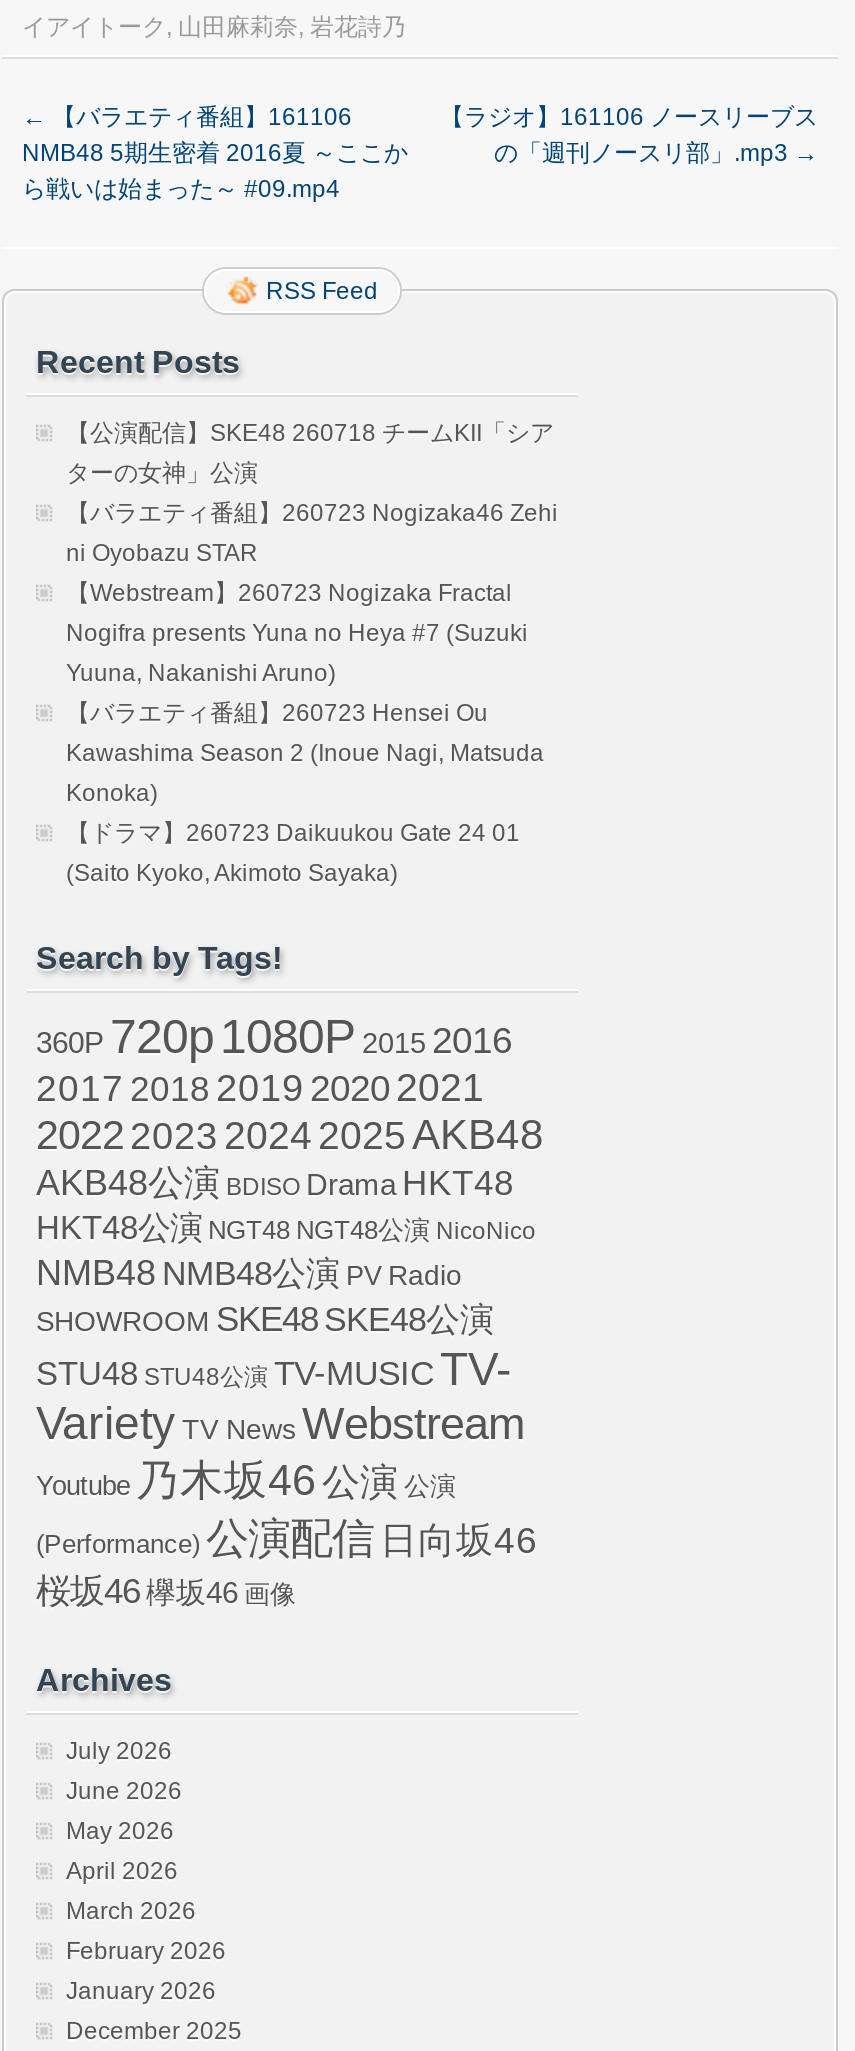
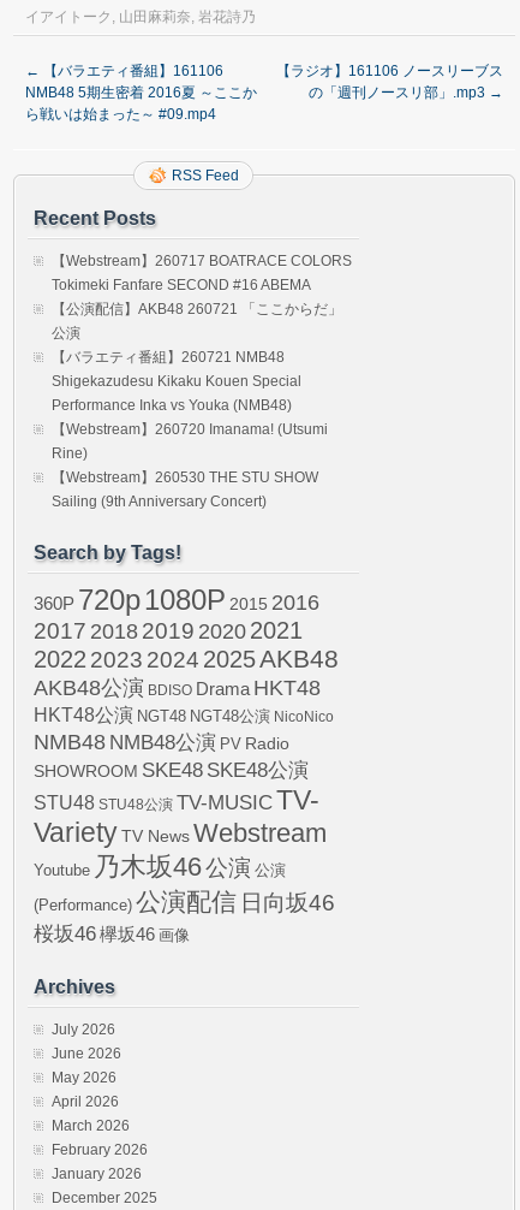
- 【公演配信】SKE48 260718 チームKII「シア
- ターの女神」公演
- 【バラエティ番組】260723 Nogizaka46 Zehi
- ni Oyobazu STAR
- 【Webstream】260723 Nogizaka Fractal
- Nogifra presents Yuna no Heya #7 (Suzuki
- Yuuna, Nakanishi Aruno)
- 【バラエティ番組】260723 Hensei Ou
- Kawashima Season 2 (Inoue Nagi, Matsuda
- Konoka)
- 【ドラマ】260723 Daikuukou Gate 24 01
- (Saito Kyoko, Akimoto Sayaka)
+ 【Webstream】260717 BOATRACE COLORS
+ Tokimeki Fanfare SECOND #16 ABEMA
+ 【公演配信】AKB48 260721 「ここからだ」
+ 公演
+ 【バラエティ番組】260721 NMB48
+ Shigekazudesu Kikaku Kouen Special
+ Performance Inka vs Youka (NMB48)
+ 【Webstream】260720 Imanama! (Utsumi
+ Rine)
+ 【Webstream】260530 THE STU SHOW
+ Sailing (9th Anniversary Concert)
